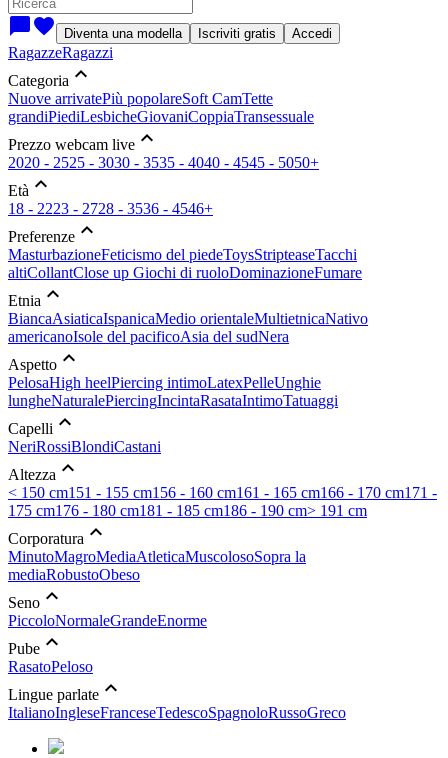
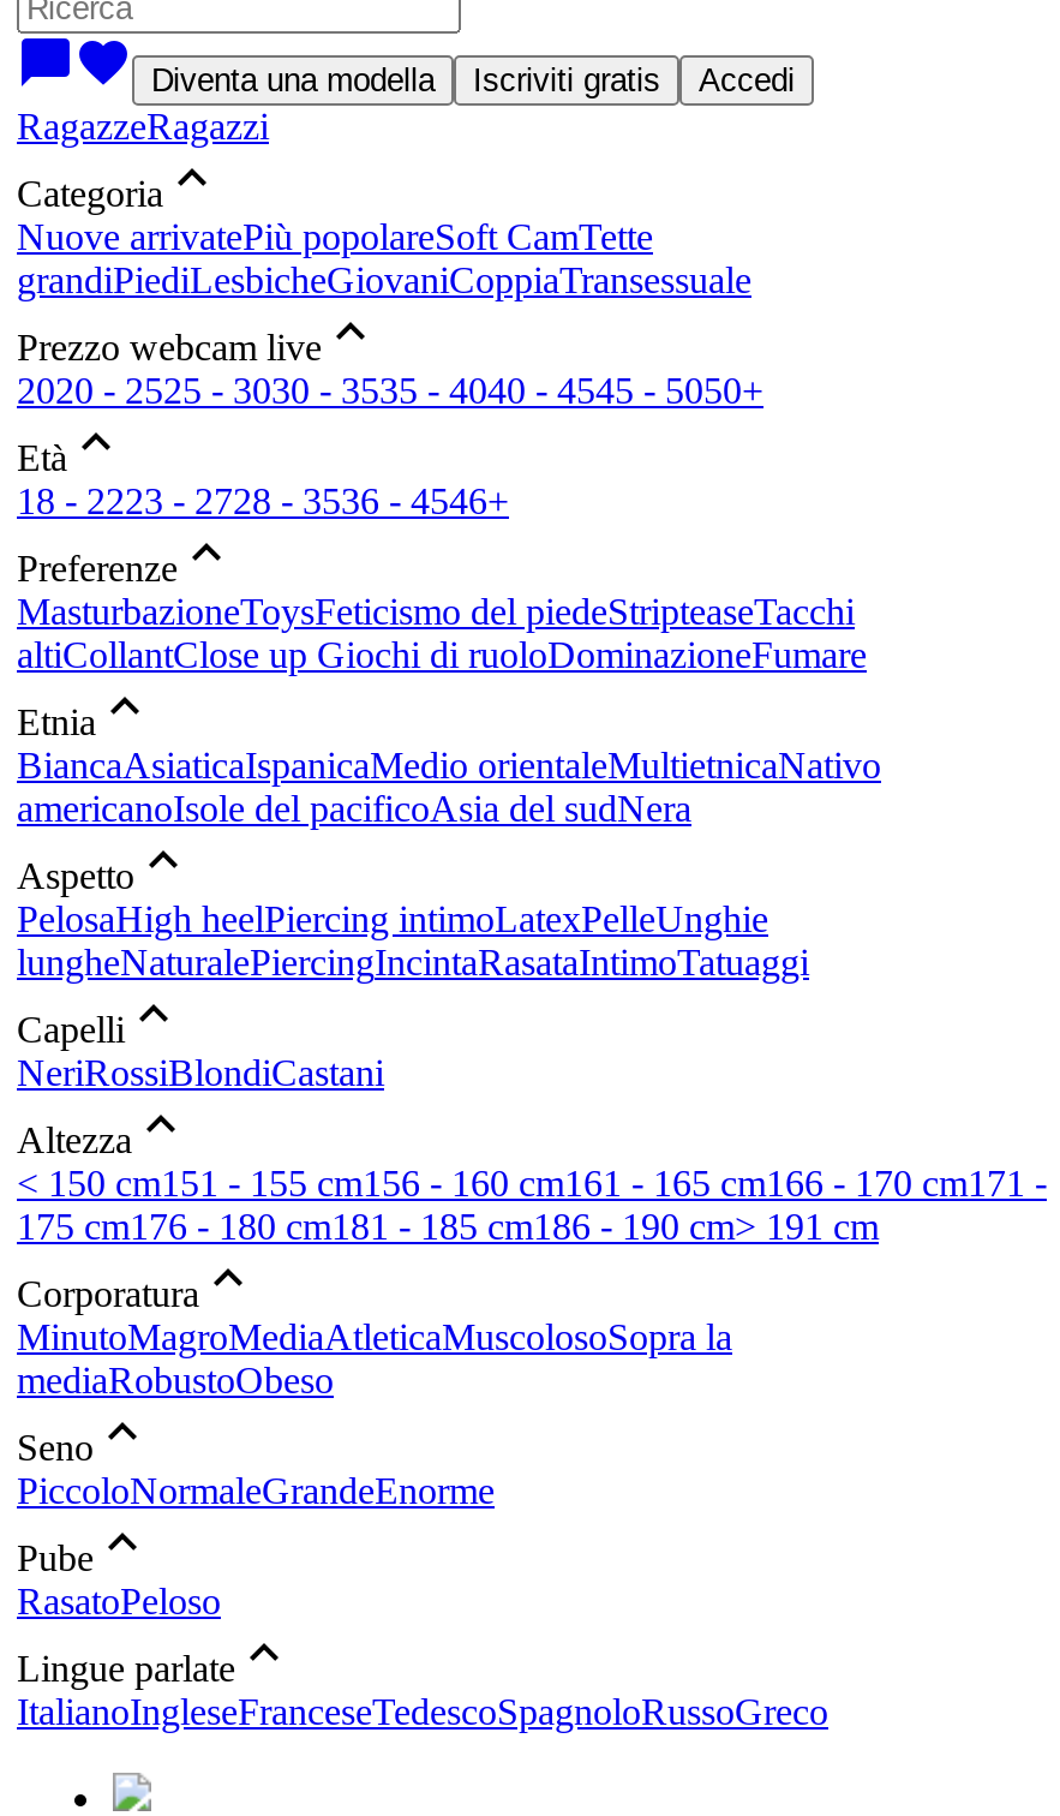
- MasturbazioneFeticismo del piedeToysStripteaseTacchi
+ MasturbazioneToysFeticismo del piedeStripteaseTacchi
